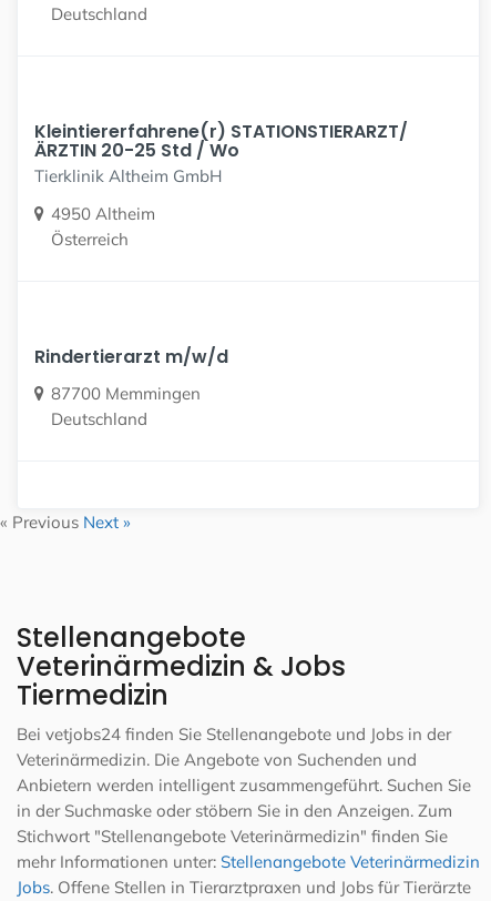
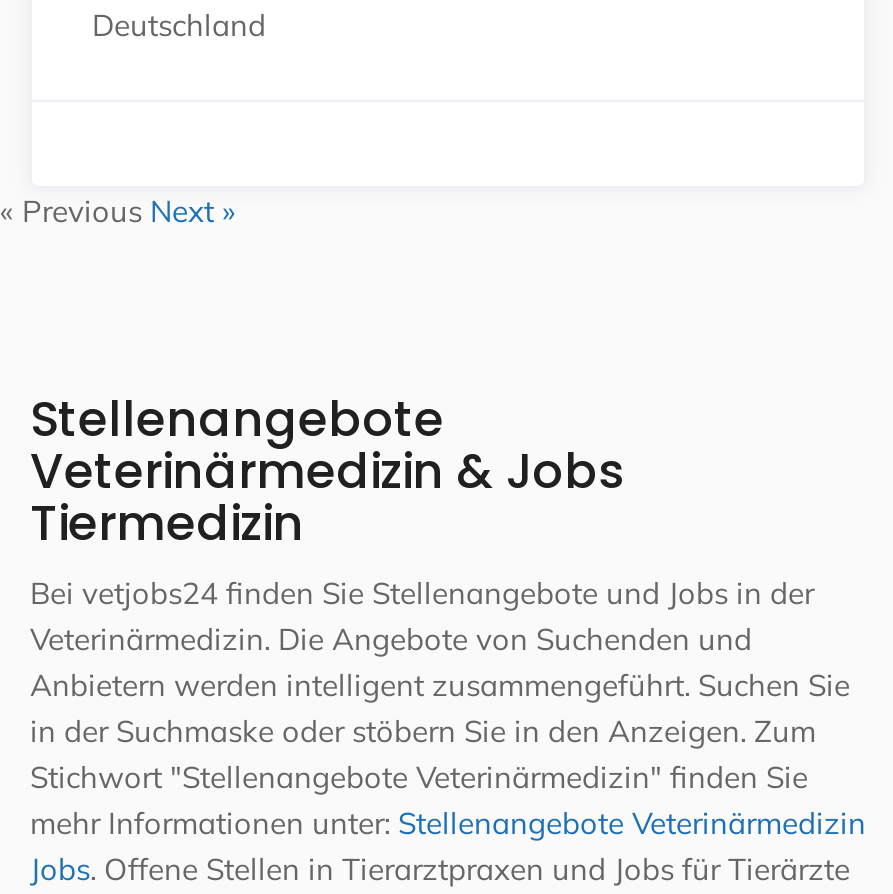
- Kleintiererfahrene(r) STATIONSTIERARZT/
- ÄRZTIN 20-25 Std / Wo
- Tierklinik Altheim GmbH
- 4950 Altheim
- Österreich

- Rindertierarzt m/w/d
- 87700 Memmingen
- Deutschland
